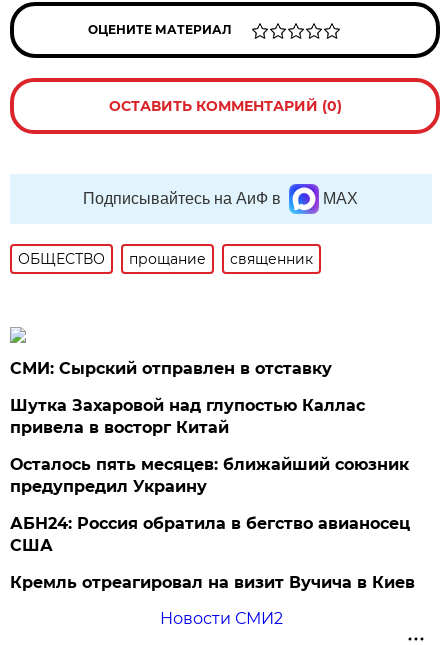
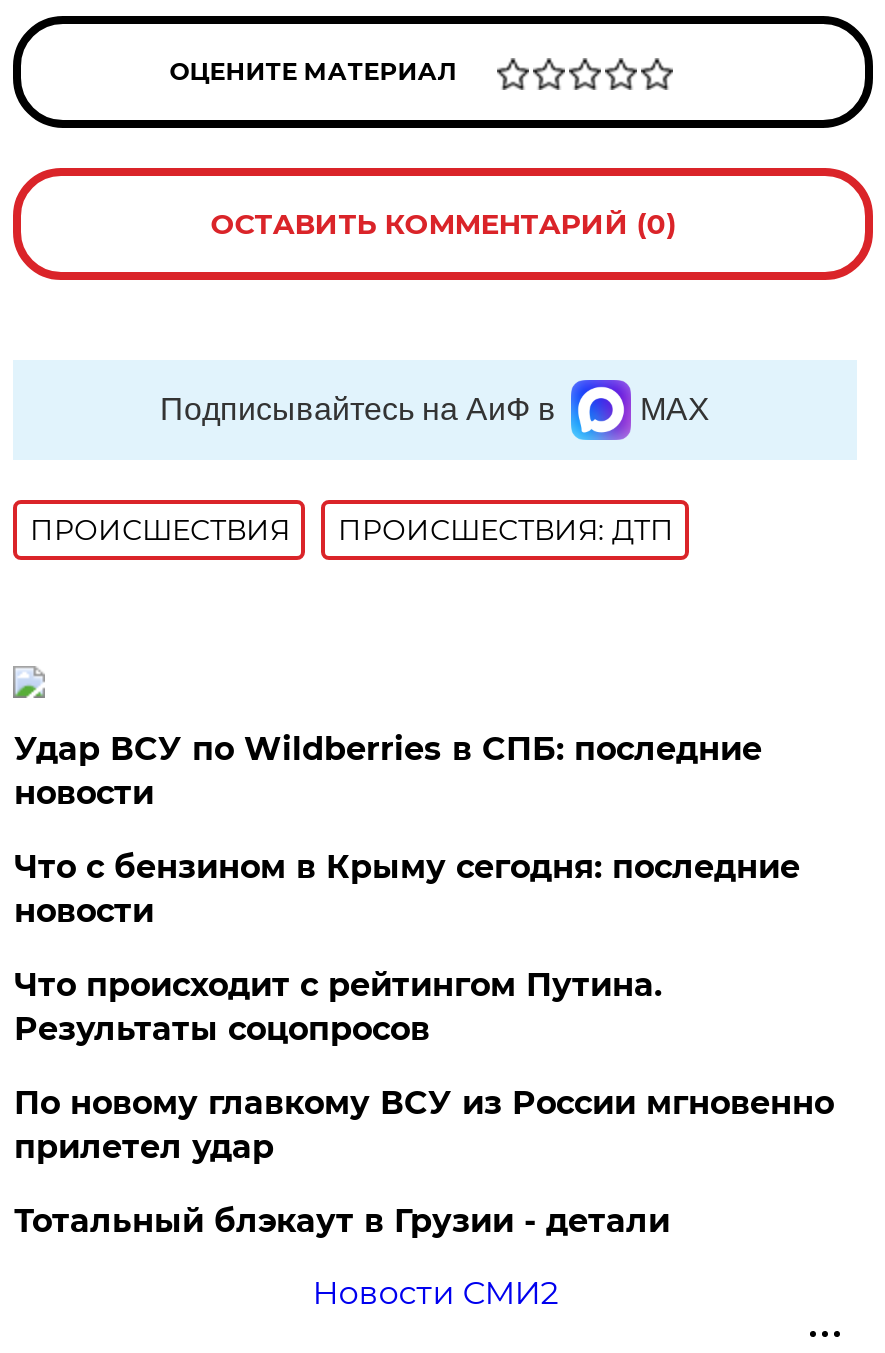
- ОБЩЕСТВО
- прощание
- священник
+ ПРОИСШЕСТВИЯ
+ ПРОИСШЕСТВИЯ: ДТП

- СМИ: Сырский отправлен в отставку
+ Удар ВСУ по Wildberries в СПБ: последние
+ новости

- Шутка Захаровой над глупостью Каллас
- привела в восторг Китай
+ Что с бензином в Крыму сегодня: последние
+ новости

- Осталось пять месяцев: ближайший союзник
- предупредил Украину
+ Что происходит с рейтингом Путина.
+ Результаты соцопросов

- АБН24: Россия обратила в бегство авианосец
- США
+ По новому главкому ВСУ из России мгновенно
+ прилетел удар

- Кремль отреагировал на визит Вучича в Киев
+ Тотальный блэкаут в Грузии - детали
